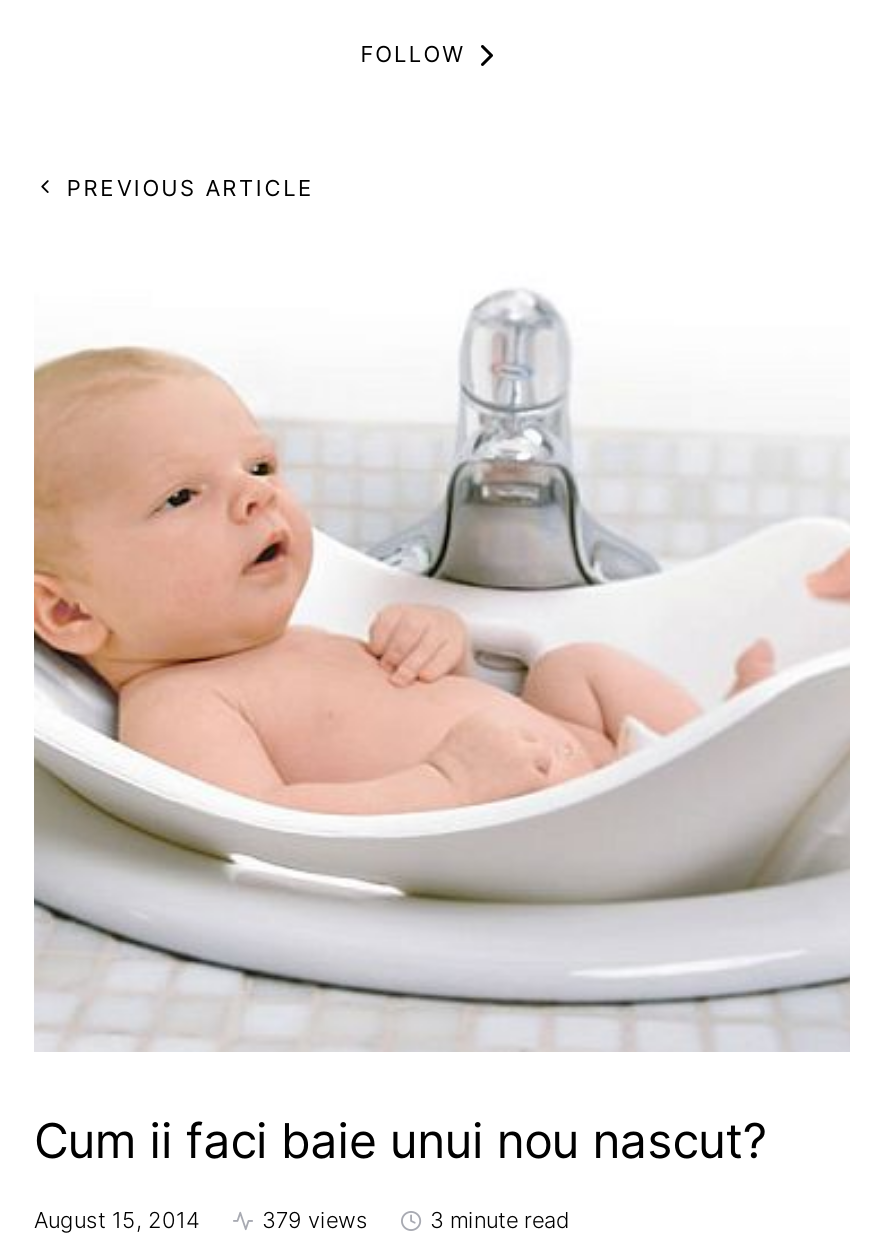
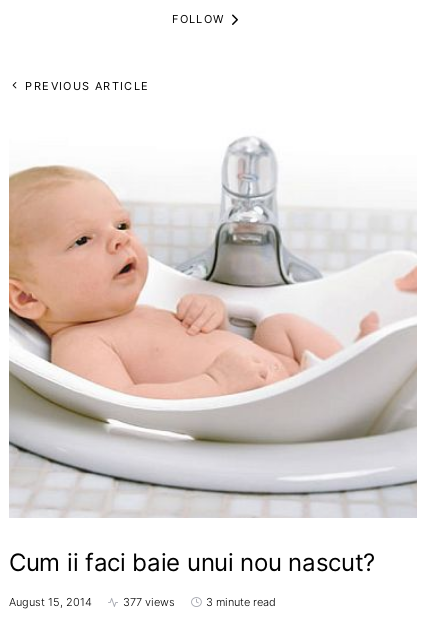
- 379 views
+ 377 views
